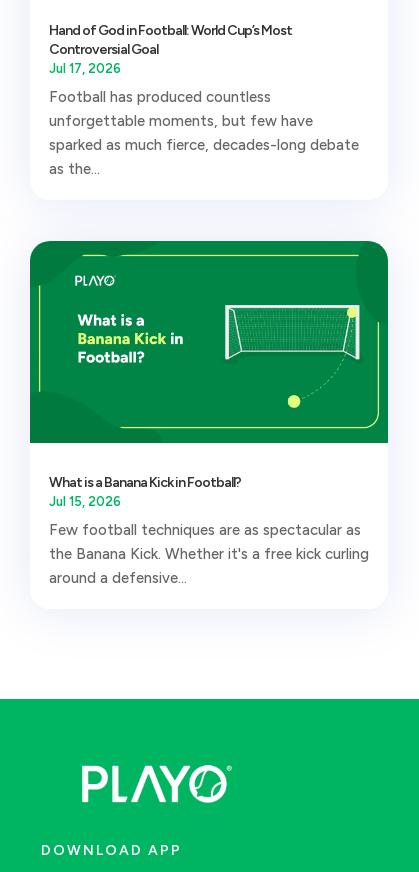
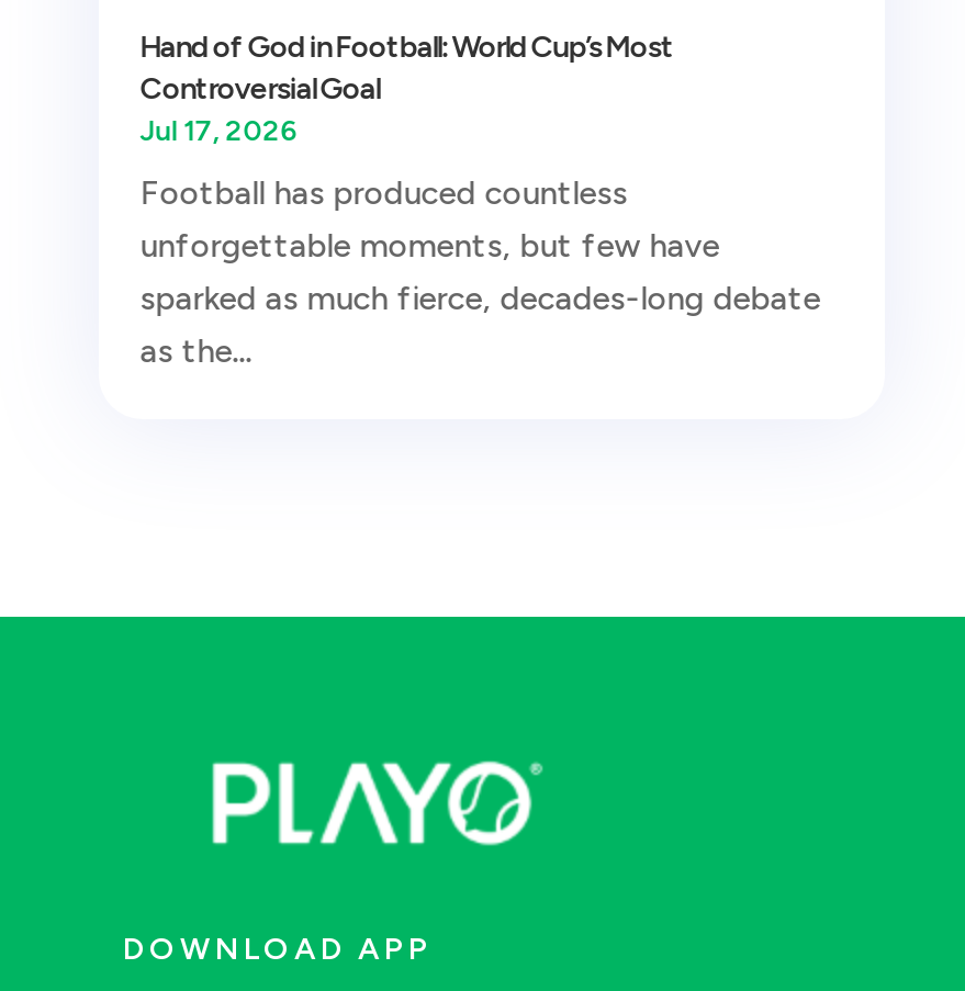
- [image]
- What is a Banana Kick in Football?
- Jul 15, 2026
- Few football techniques are as spectacular as
- the Banana Kick. Whether it's a free kick curling
- around a defensive...
